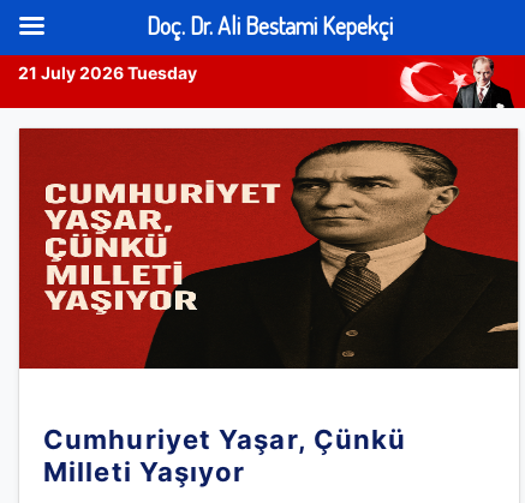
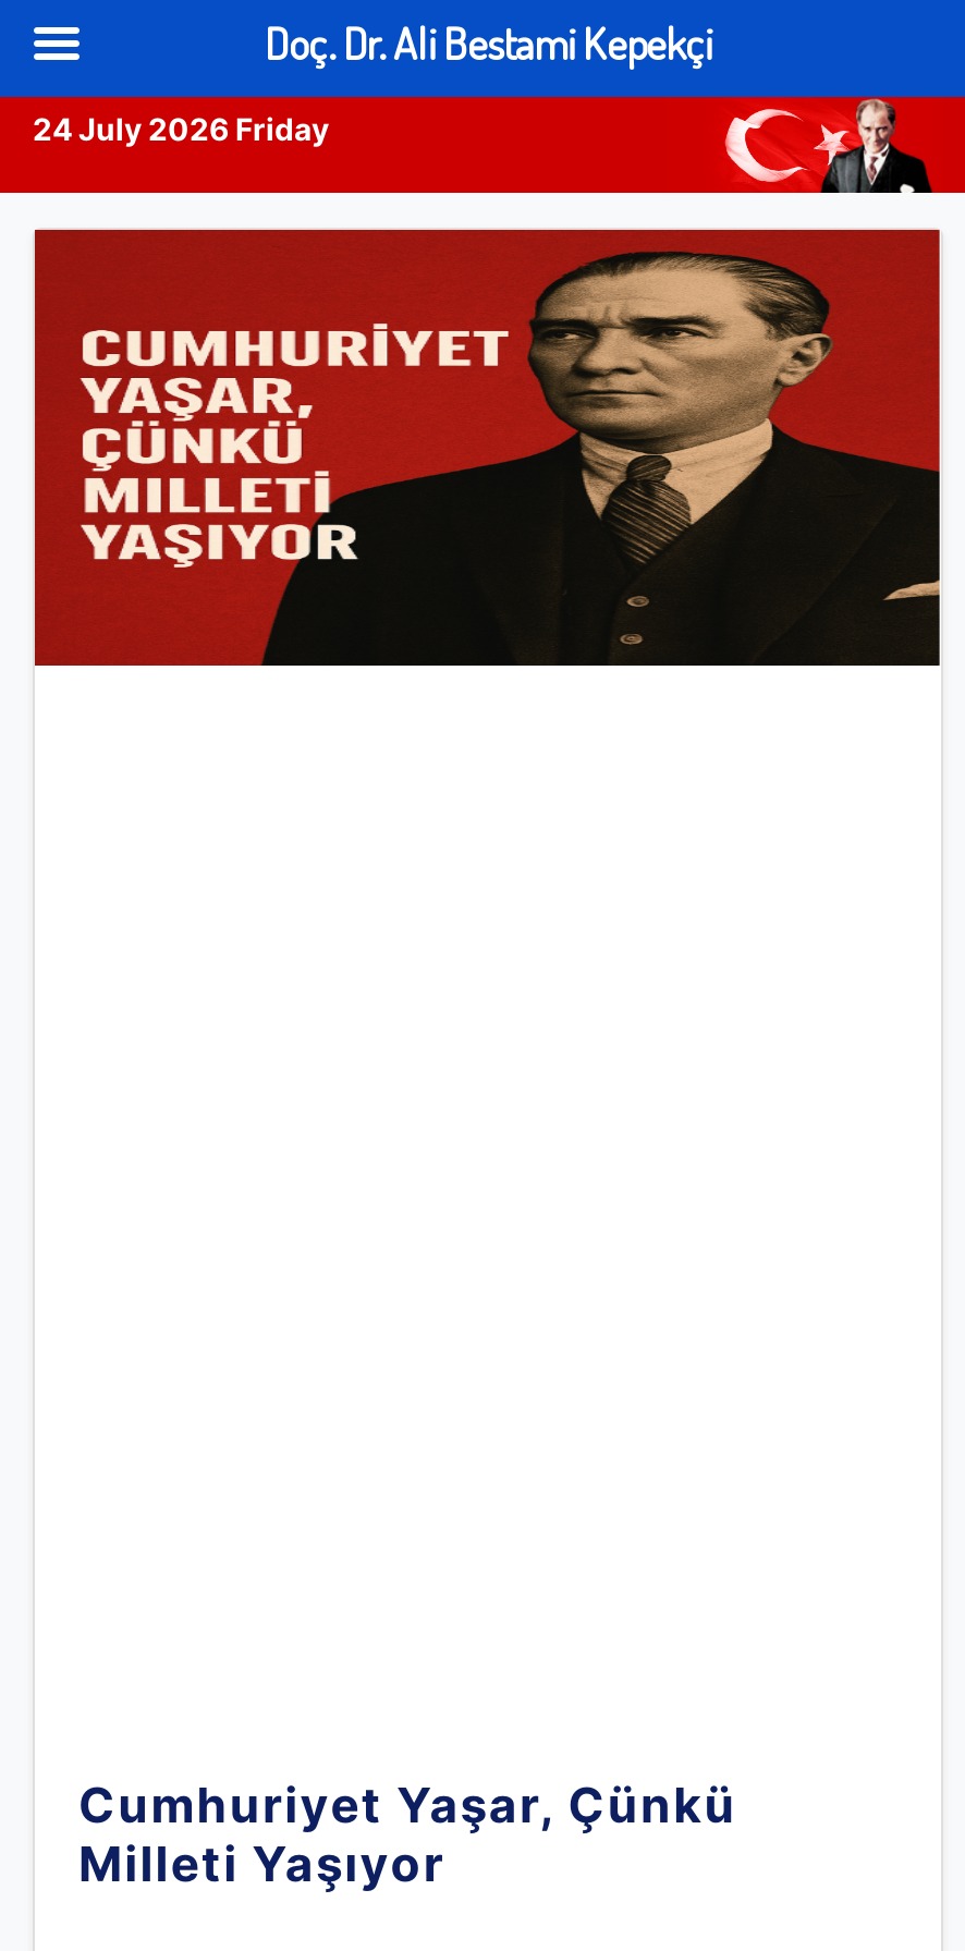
- 21 July 2026 Tuesday
+ 24 July 2026 Friday
